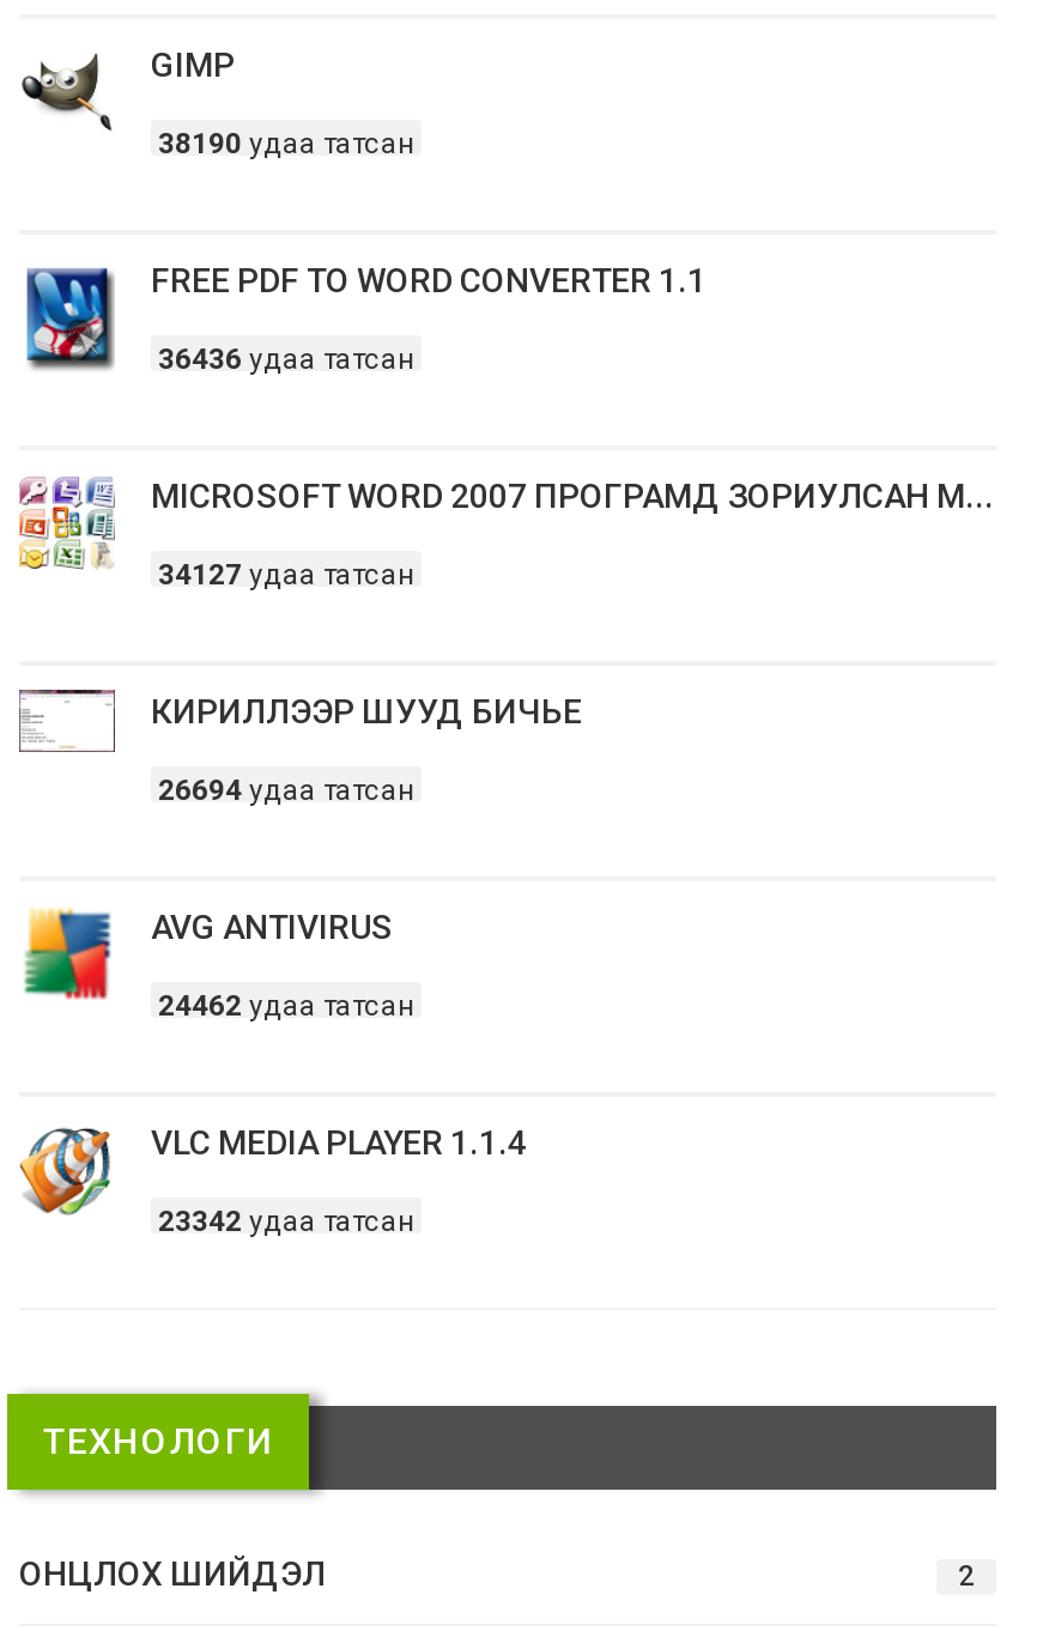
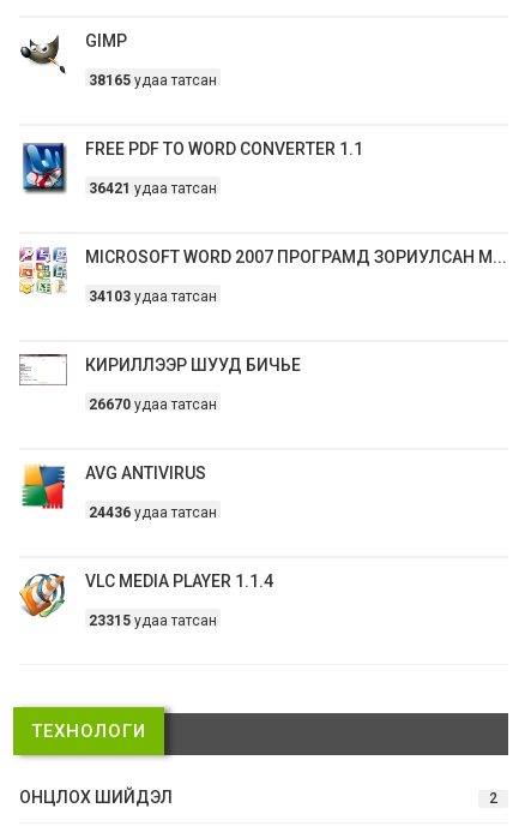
- 38190 удаа татсан
+ 38165 удаа татсан

- 36436 удаа татсан
+ 36421 удаа татсан

- 34127 удаа татсан
+ 34103 удаа татсан

- 26694 удаа татсан
+ 26670 удаа татсан

- 24462 удаа татсан
+ 24436 удаа татсан

- 23342 удаа татсан
+ 23315 удаа татсан
